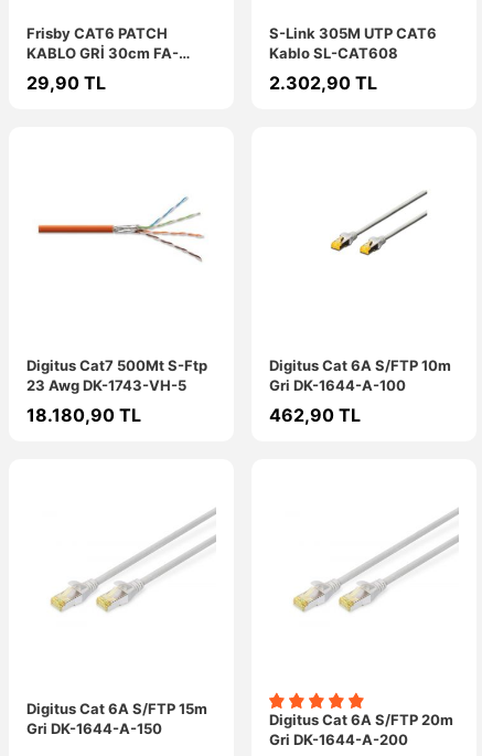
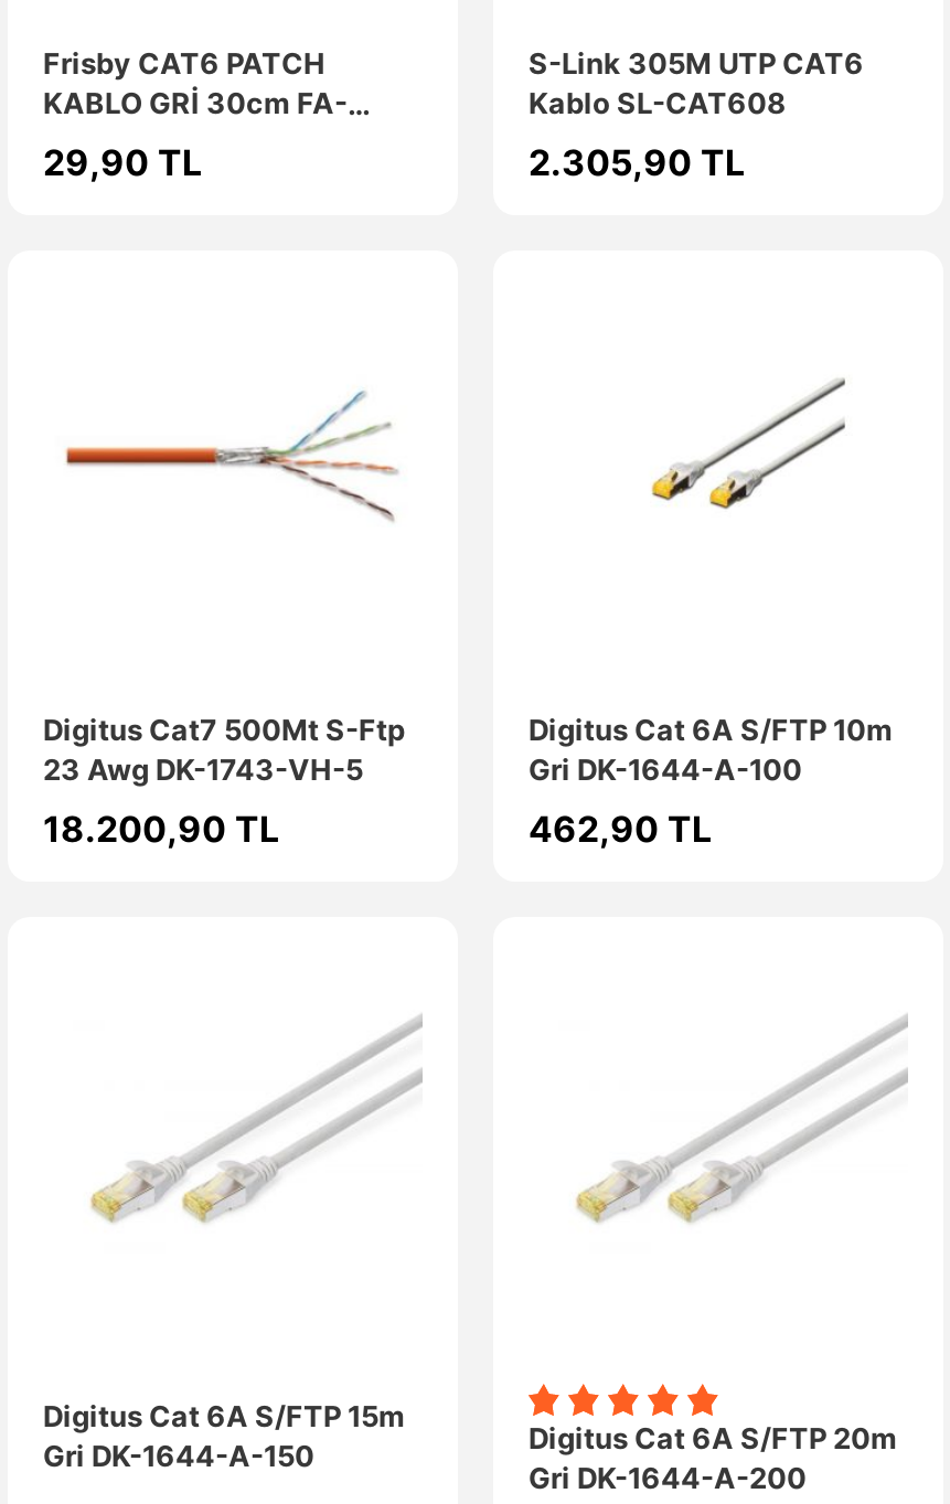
- 2.302,90 TL
+ 2.305,90 TL

- 18.180,90 TL
+ 18.200,90 TL
